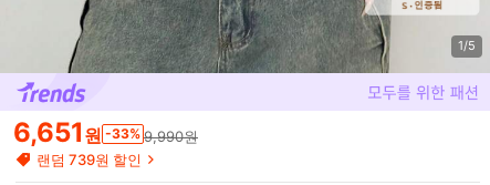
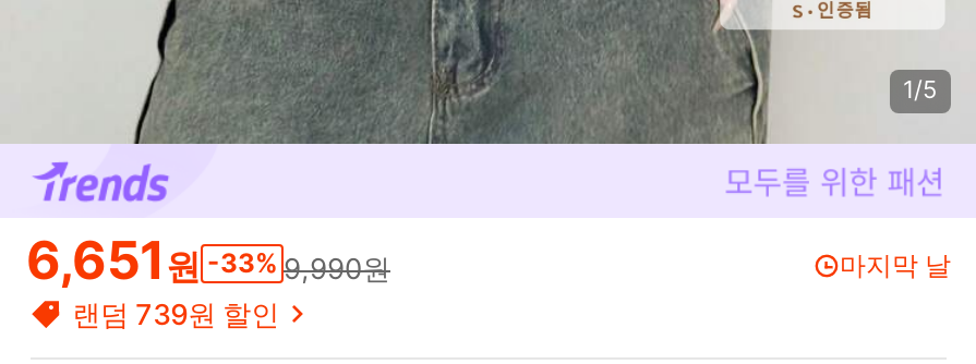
+ 마지막 날
